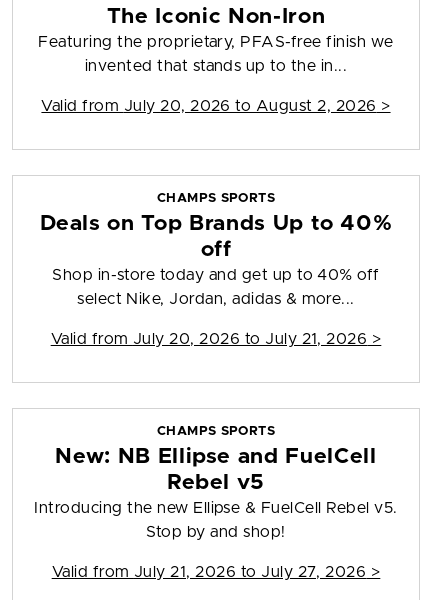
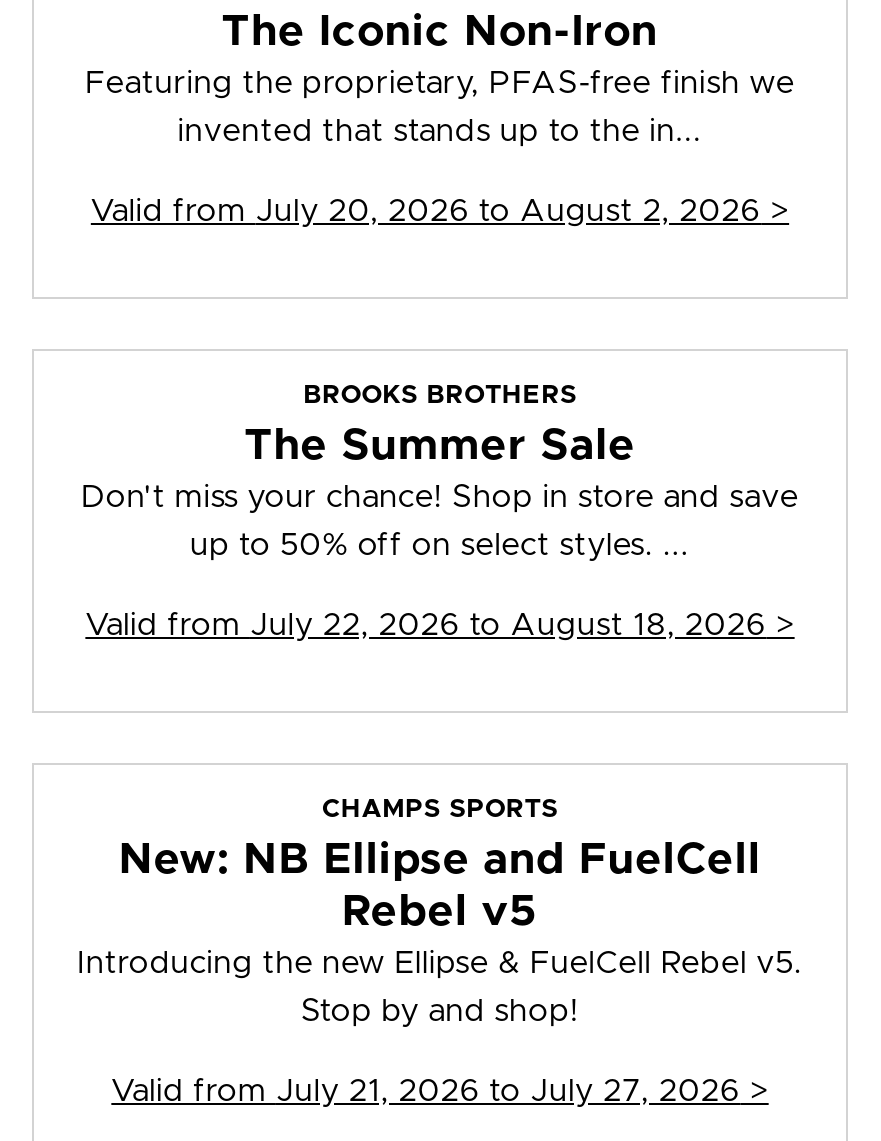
- CHAMPS SPORTS
- Deals on Top Brands Up to 40%
- off
- Shop in-store today and get up to 40% off
+ BROOKS BROTHERS
+ The Summer Sale
+ Don't miss your chance! Shop in store and save

- select Nike, Jordan, adidas & more...
+ up to 50% off on select styles. ...

- Valid from July 20, 2026 to July 21, 2026 >
+ Valid from July 22, 2026 to August 18, 2026 >
